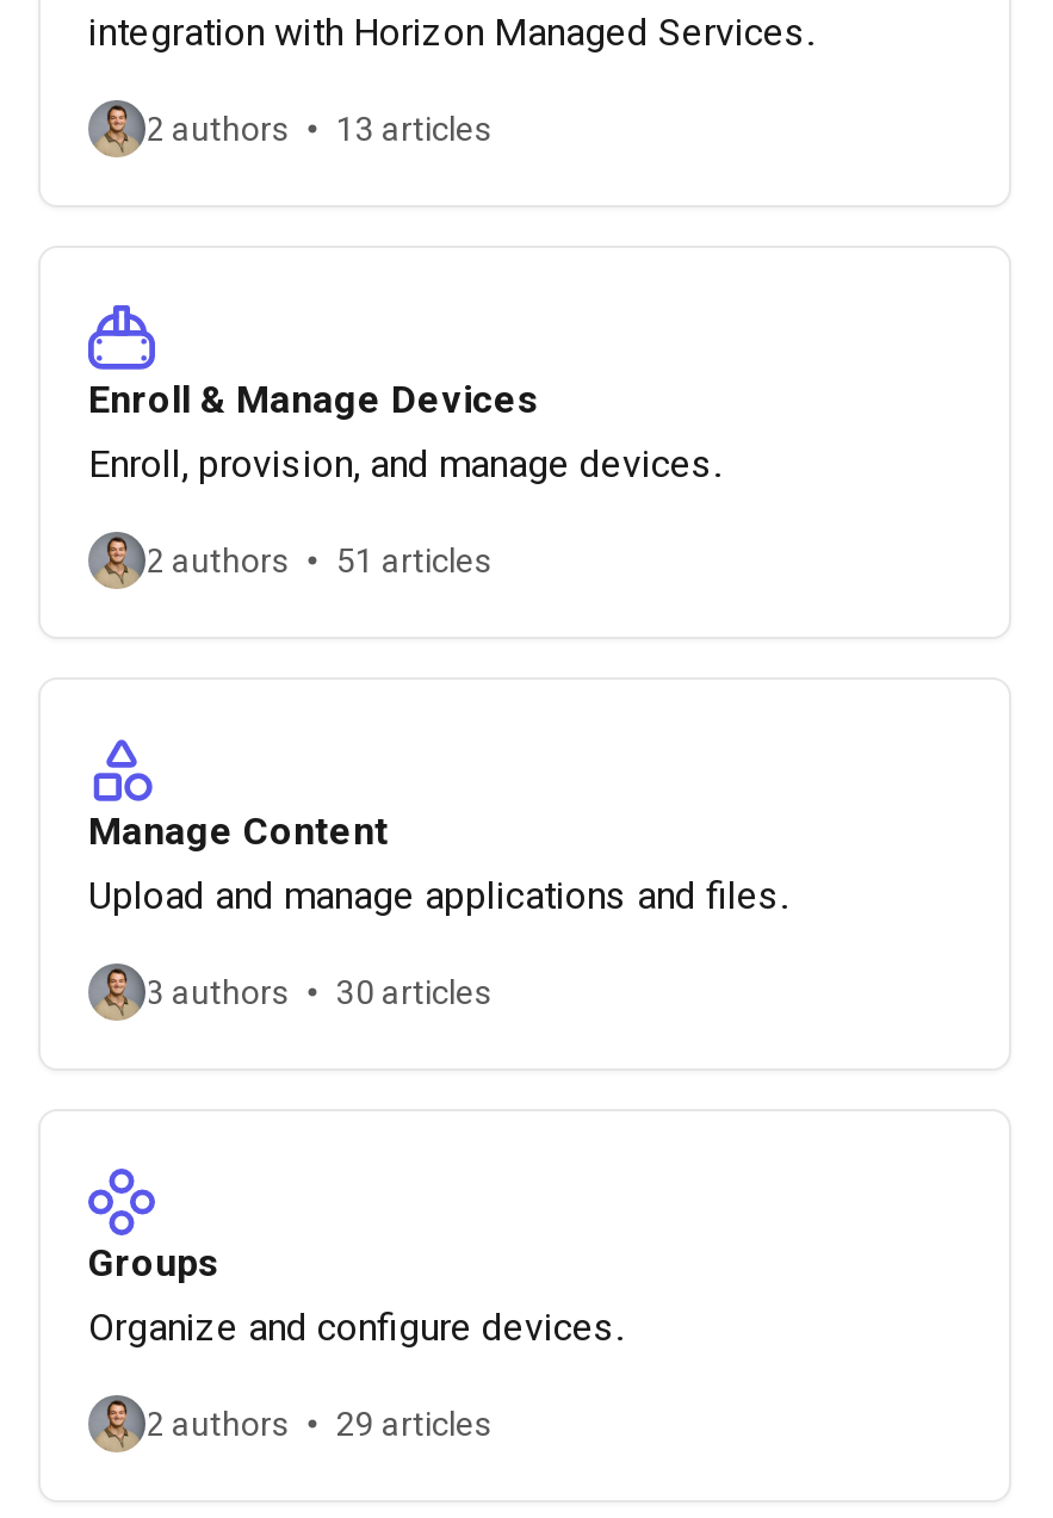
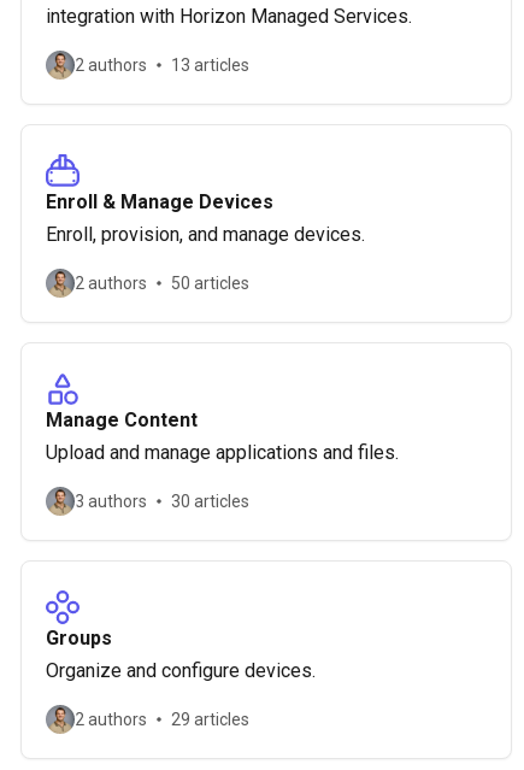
- 2 authors 51 articles
+ 2 authors 50 articles
